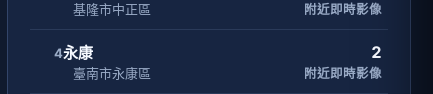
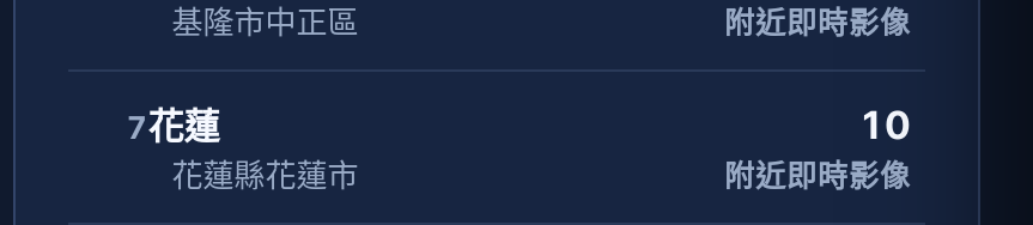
- 4永康
- 臺南市永康區
+ 7花蓮
+ 花蓮縣花蓮市

- 2
+ 10
